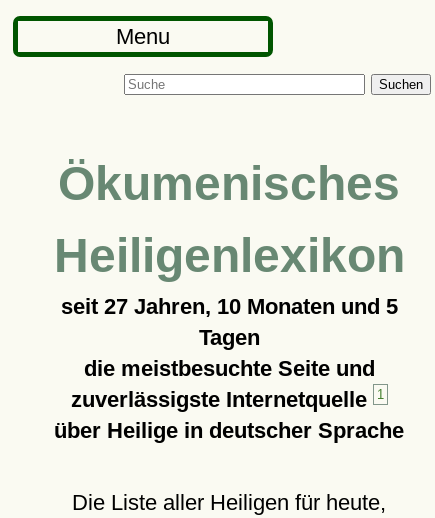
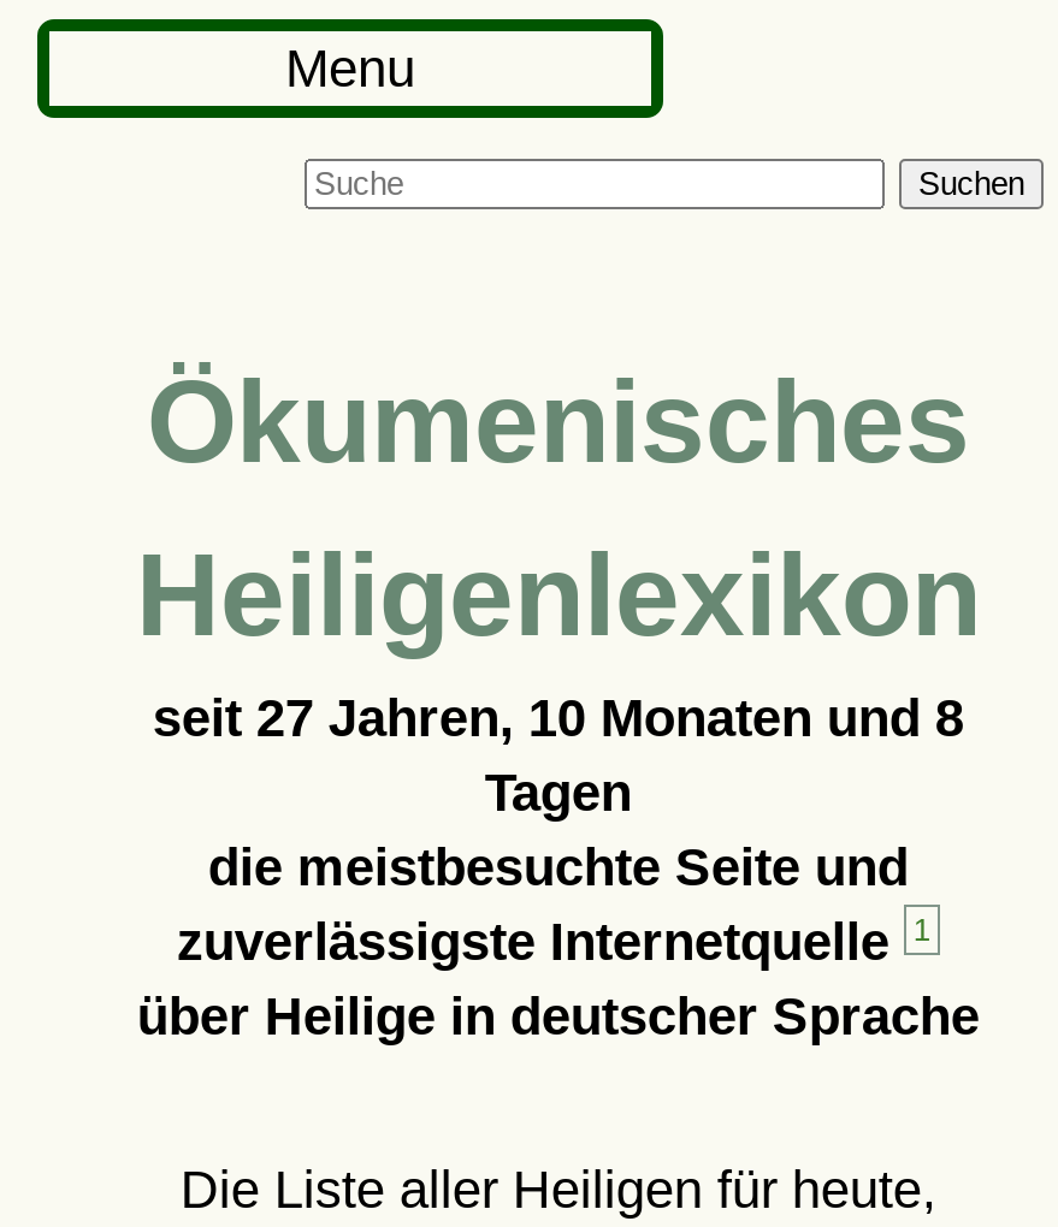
- seit 27 Jahren, 10 Monaten und 5
+ seit 27 Jahren, 10 Monaten und 8
